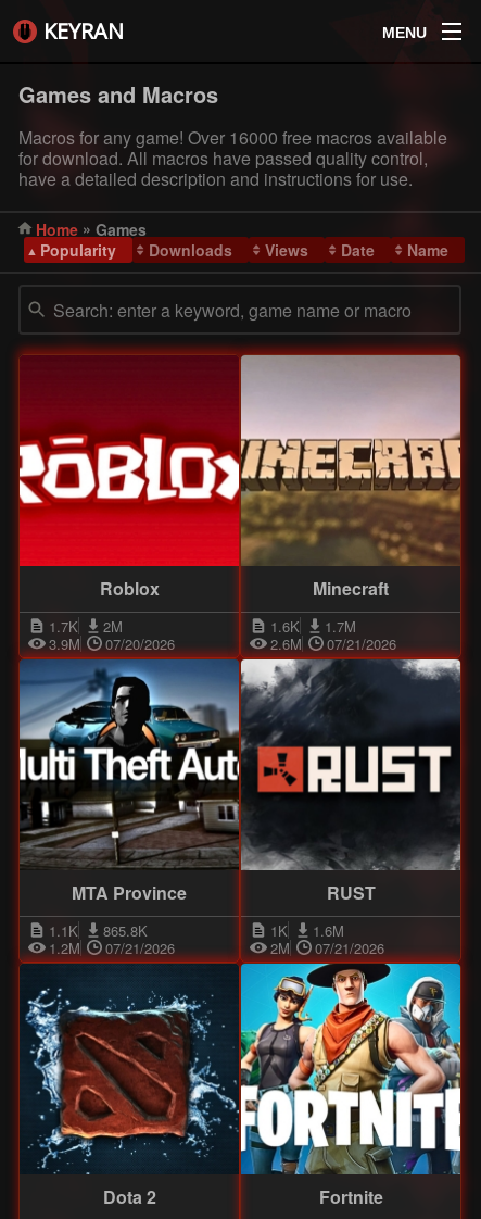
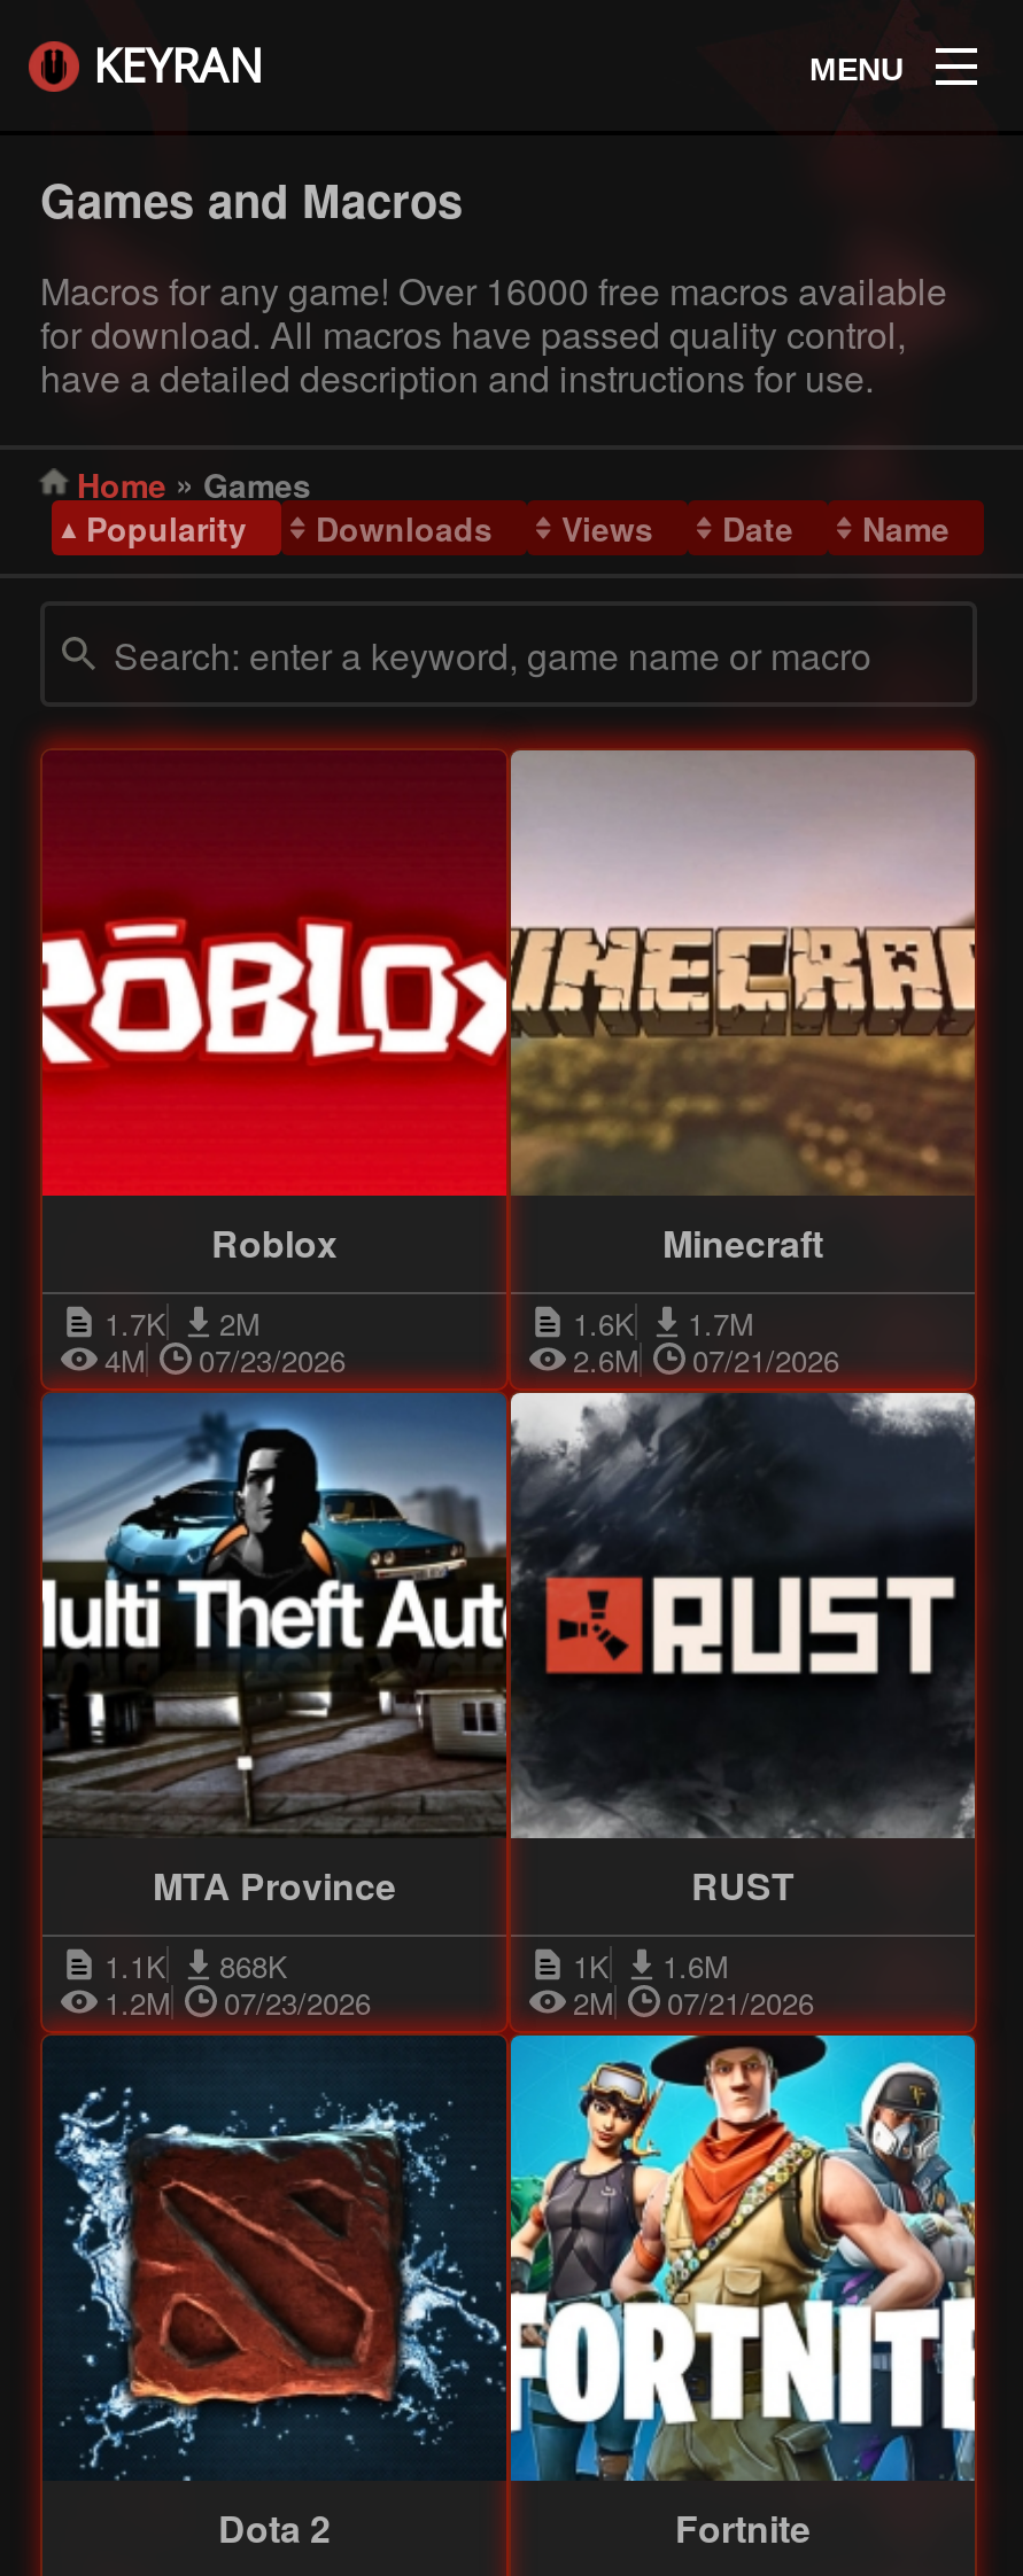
- 3.9M
- 07/20/2026
+ 4M
+ 07/23/2026

- 1.1K 865.8K
+ 1.1K 868K

- 1.2M 07/21/2026
+ 1.2M 07/23/2026
